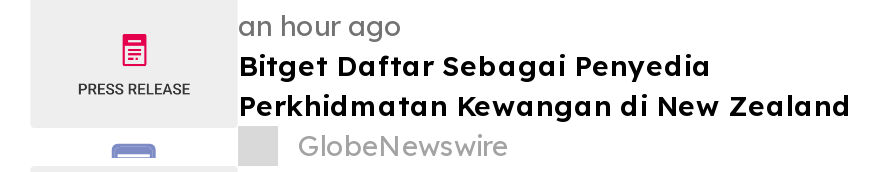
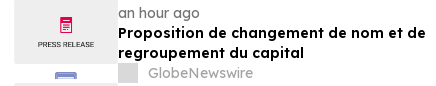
- Bitget Daftar Sebagai Penyedia
- Perkhidmatan Kewangan di New Zealand
+ Proposition de changement de nom et de
+ regroupement du capital
